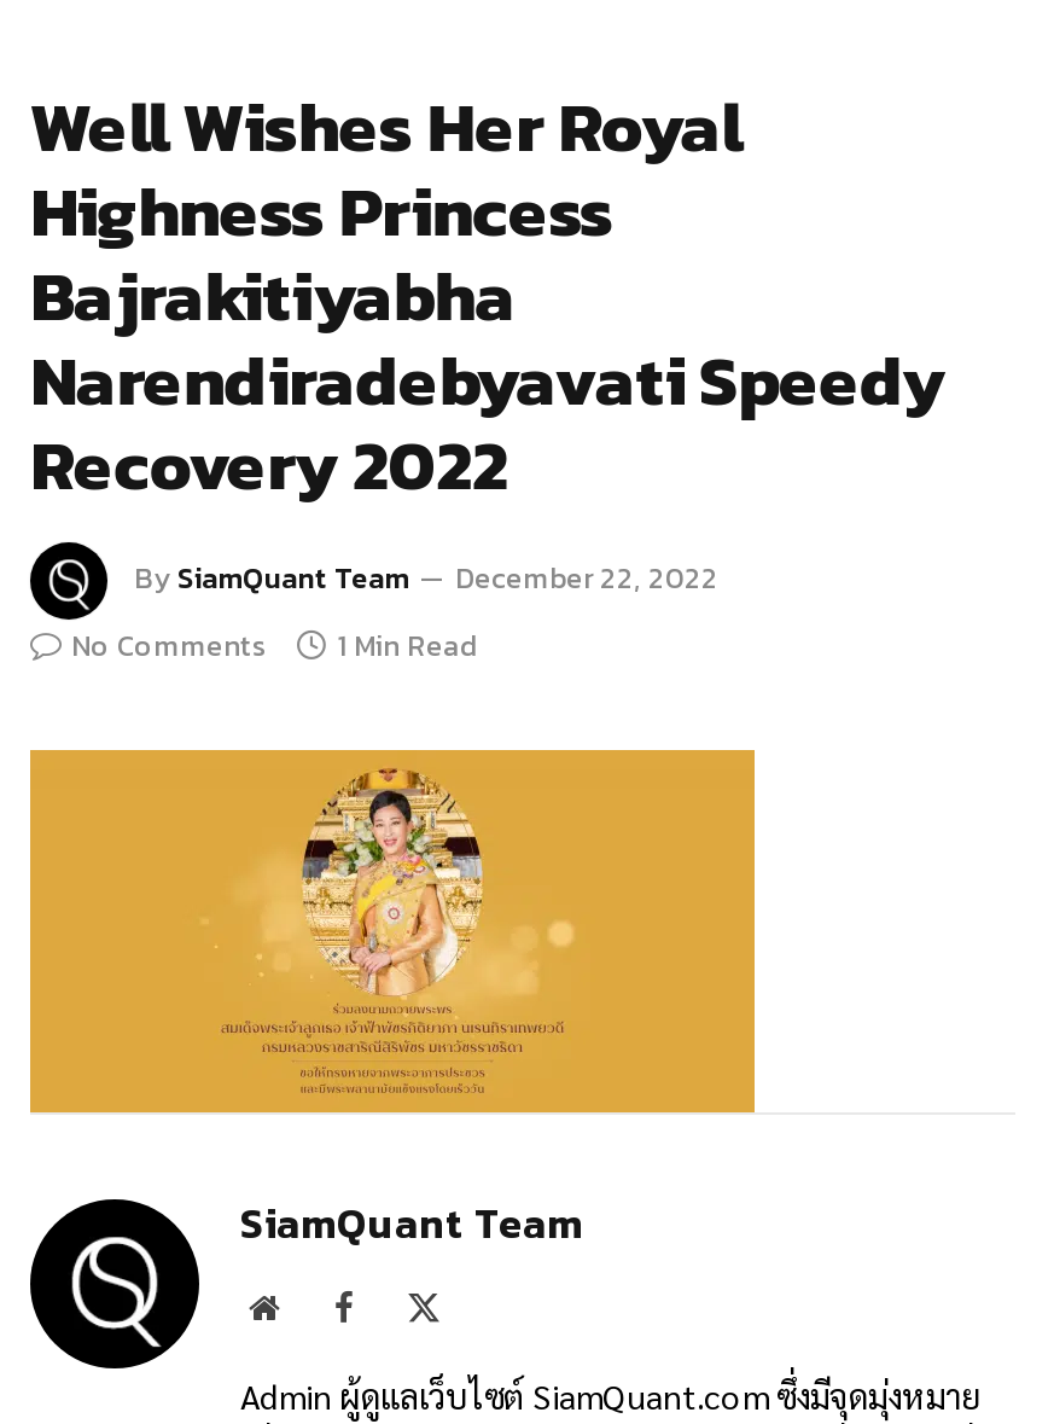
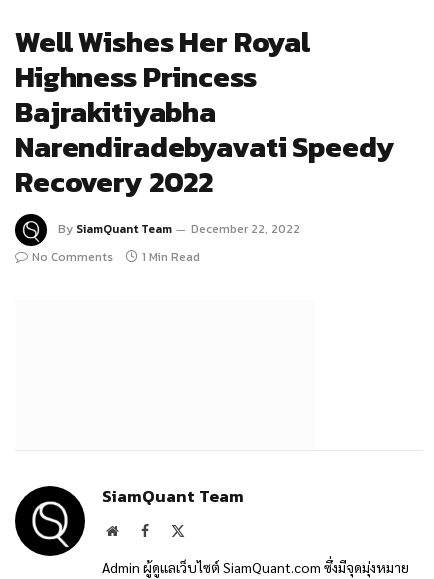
- [image]
